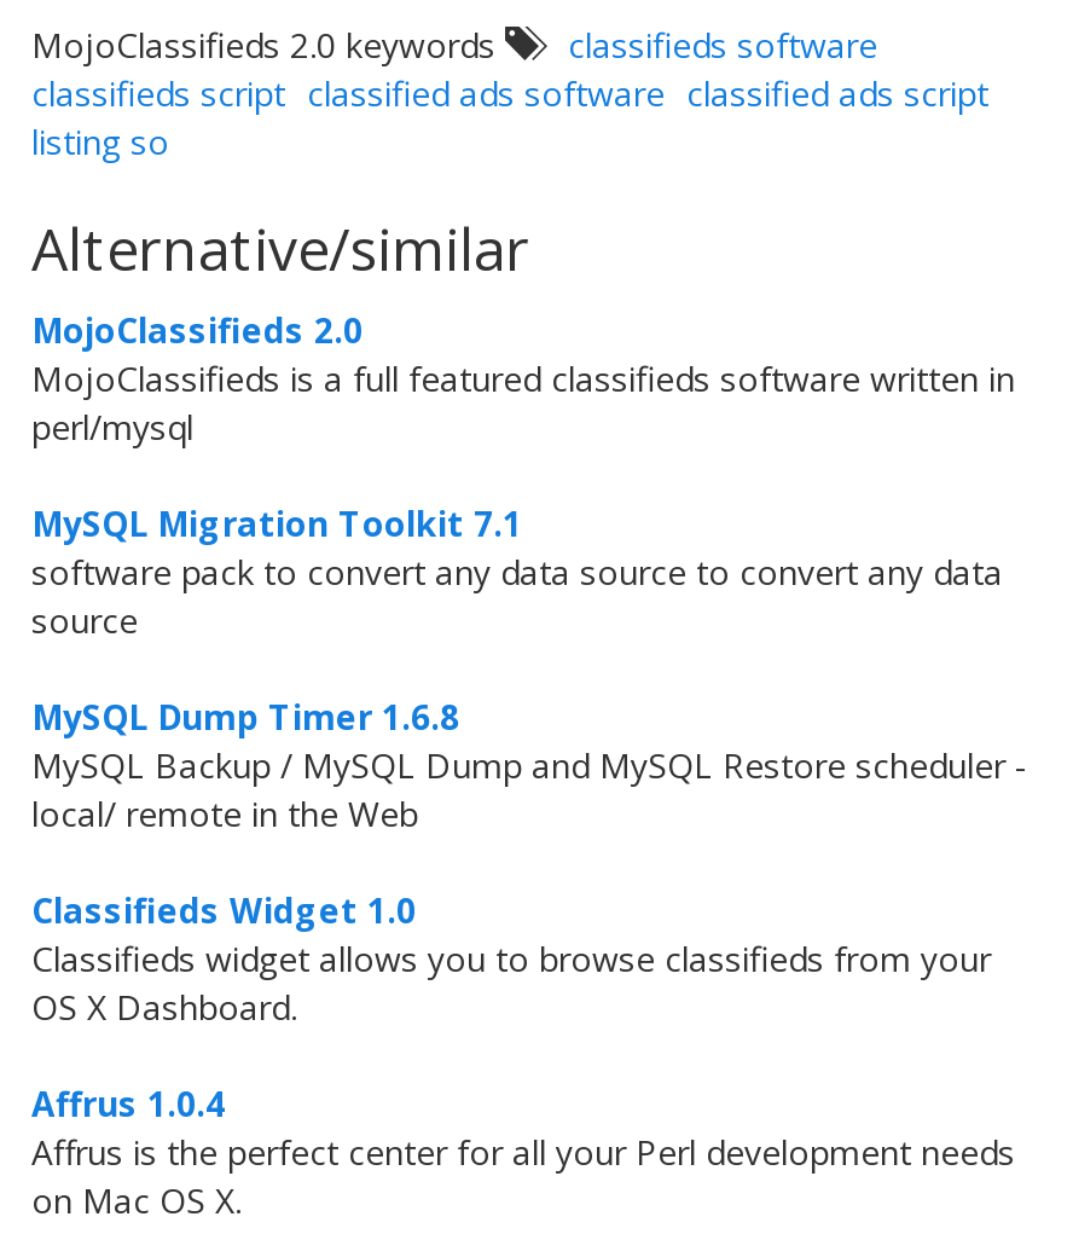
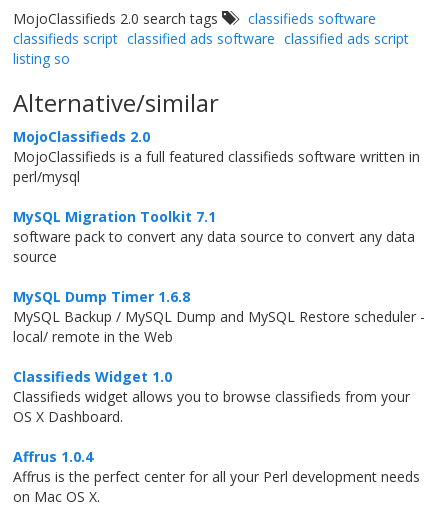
- MojoClassifieds 2.0 keywords
+ MojoClassifieds 2.0 search tags
